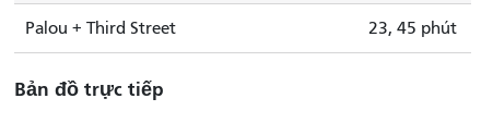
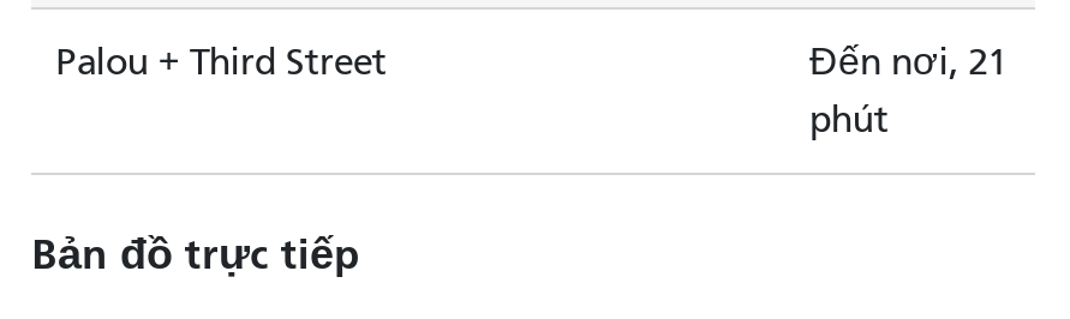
- 23, 45 phút
+ Đến nơi, 21
+ phút
